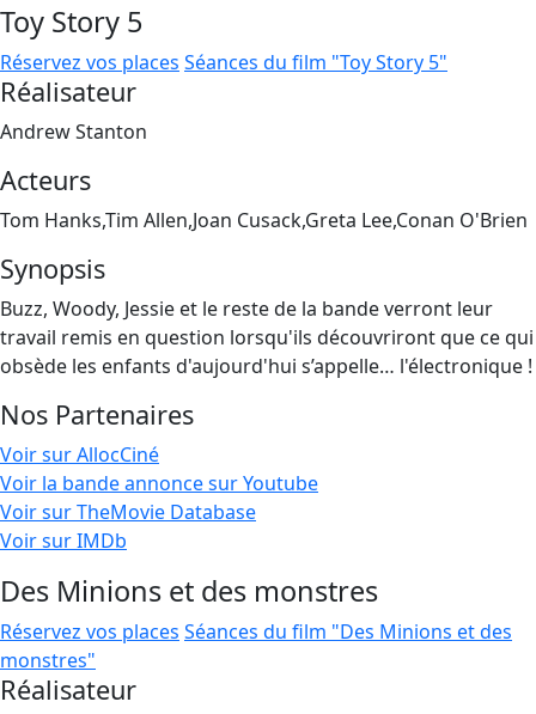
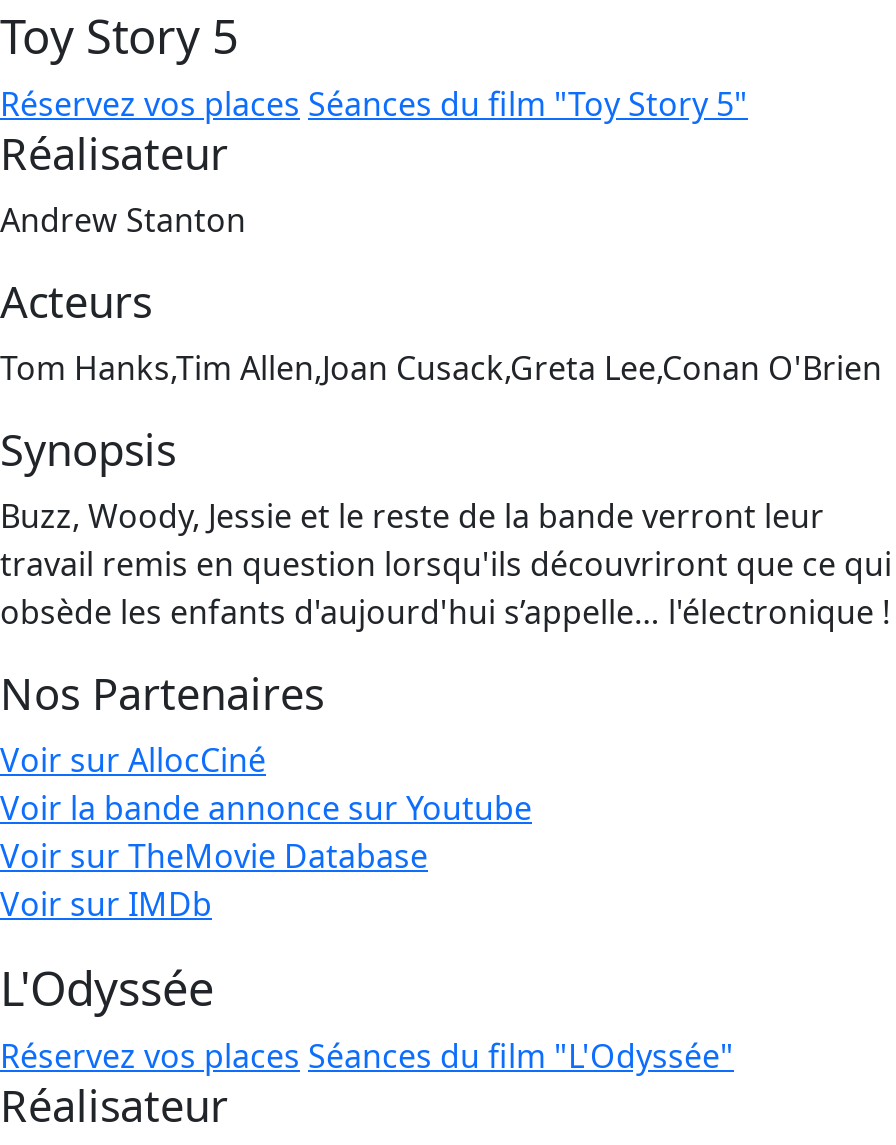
- Des Minions et des monstres
- Réservez vos places Séances du film "Des Minions et des
- monstres"
+ L'Odyssée
+ Réservez vos places Séances du film "L'Odyssée"
